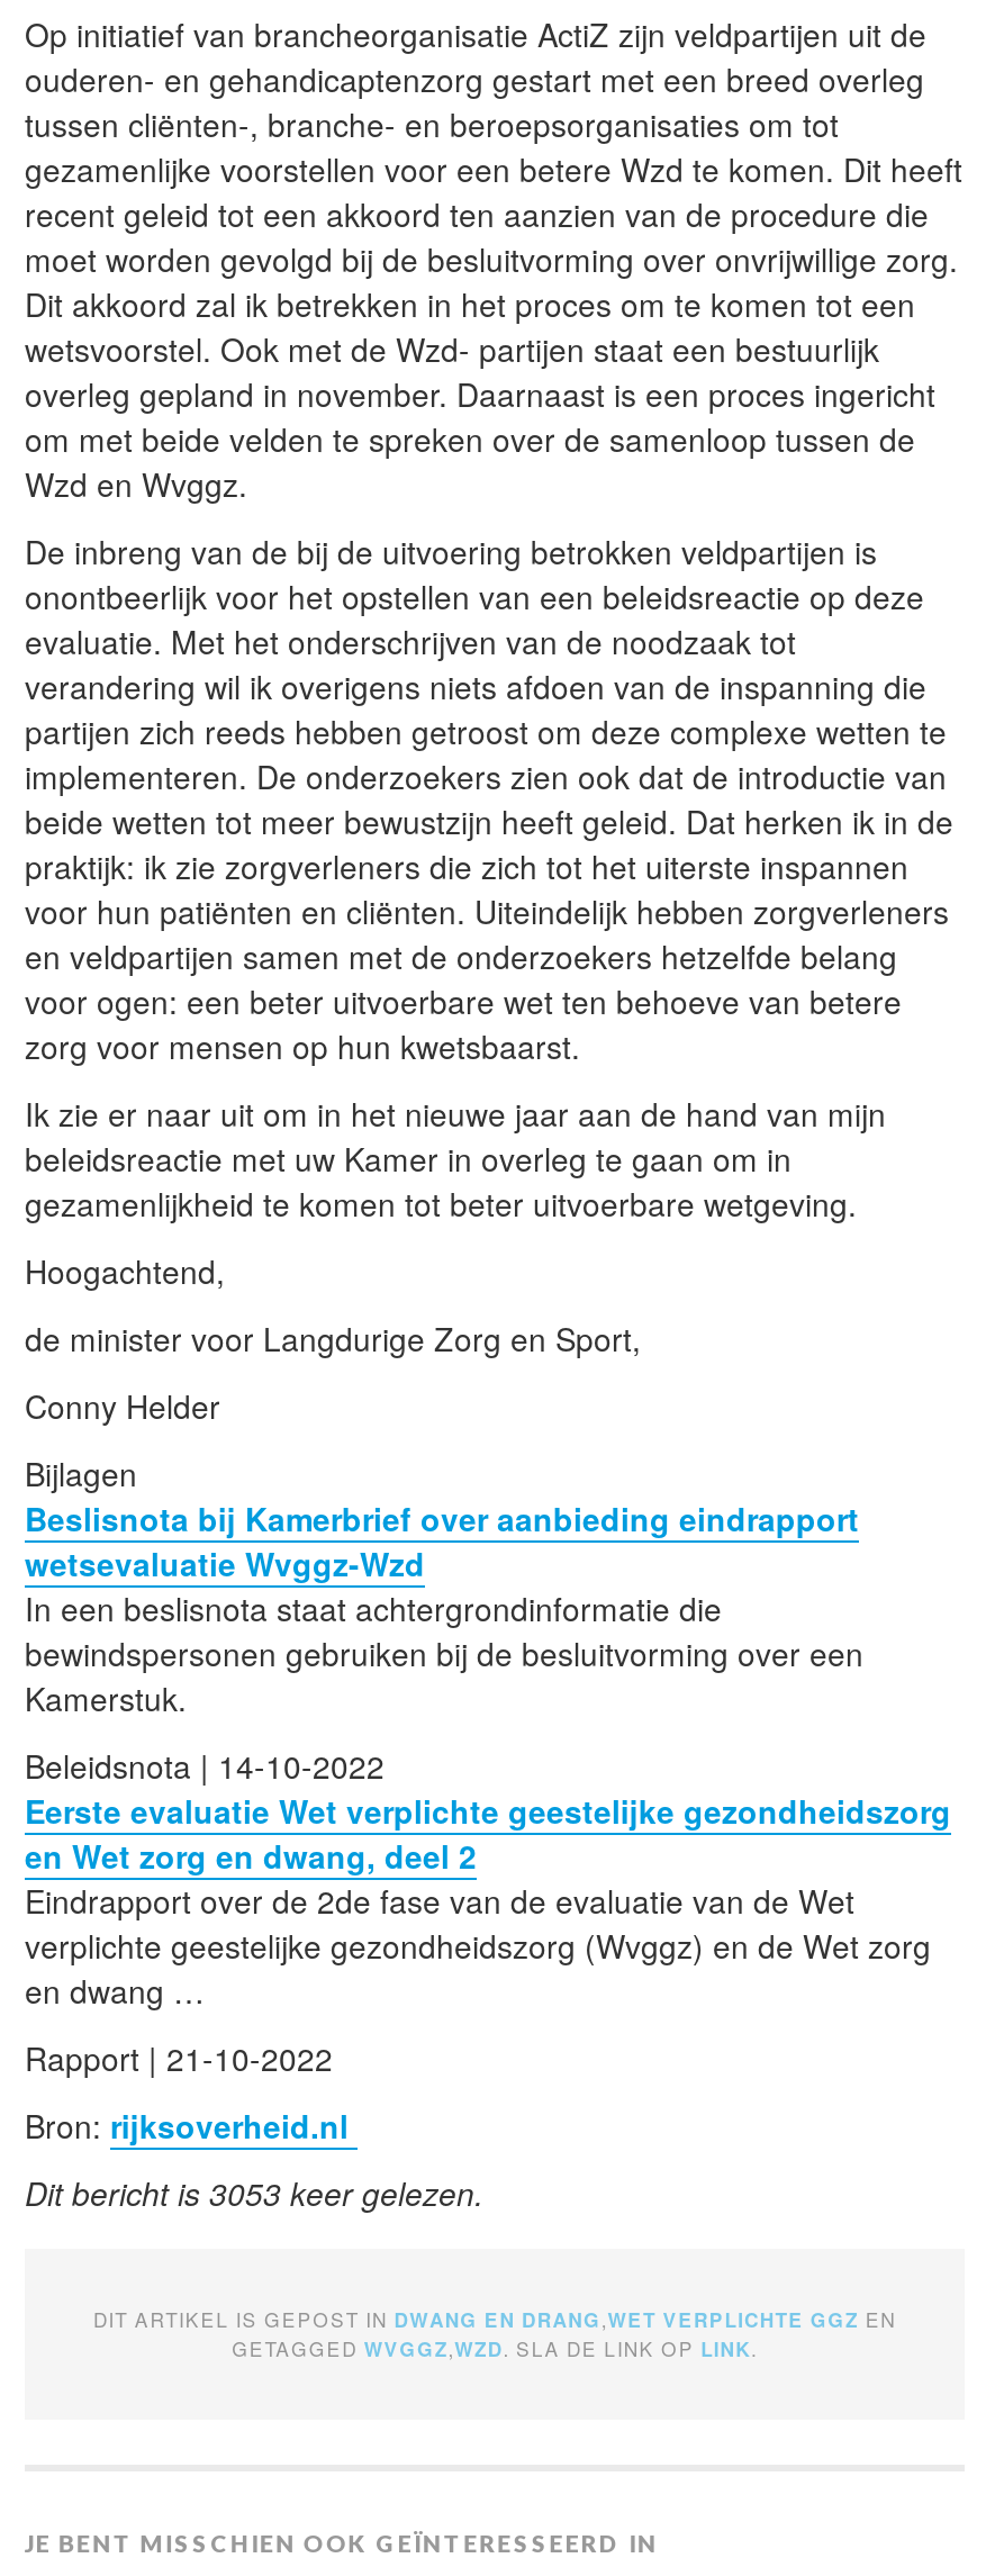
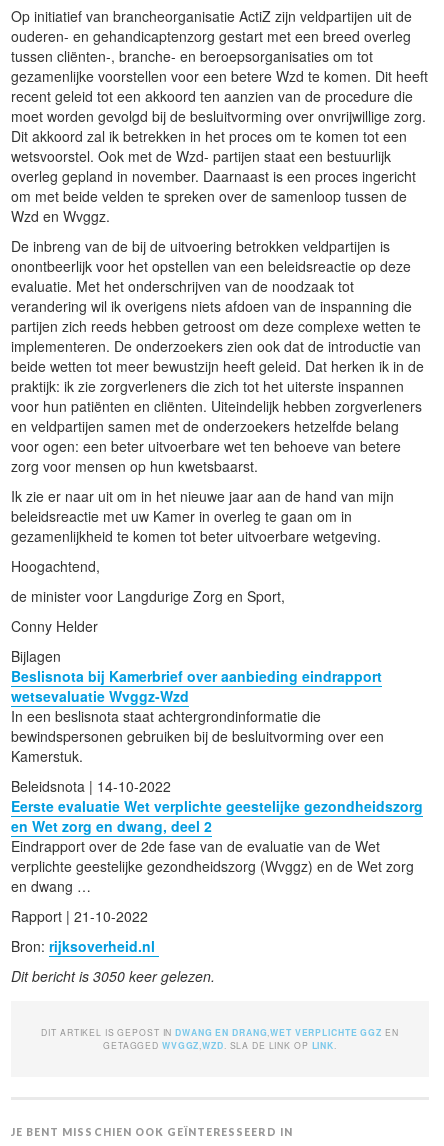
- Dit bericht is 3053 keer gelezen.
+ Dit bericht is 3050 keer gelezen.
